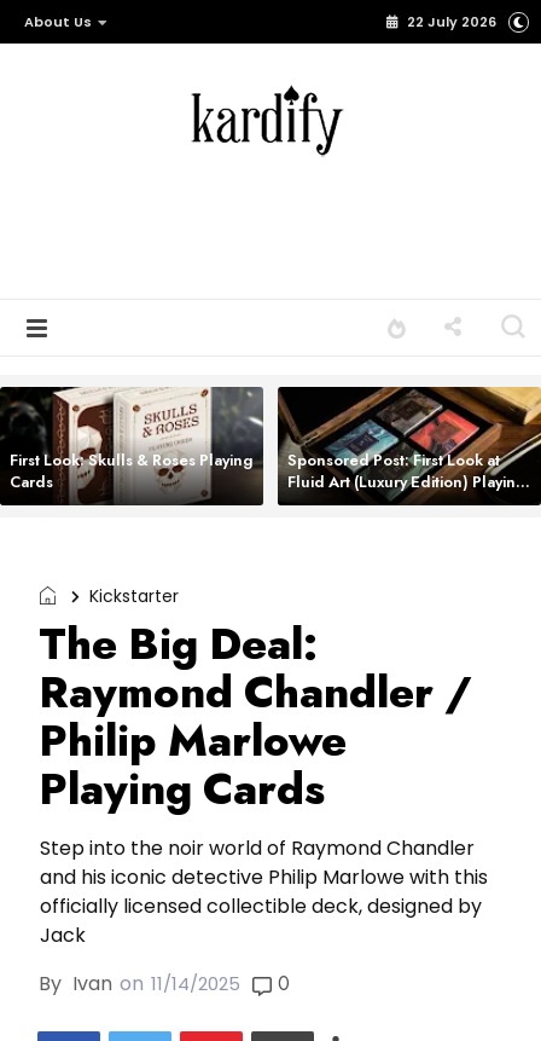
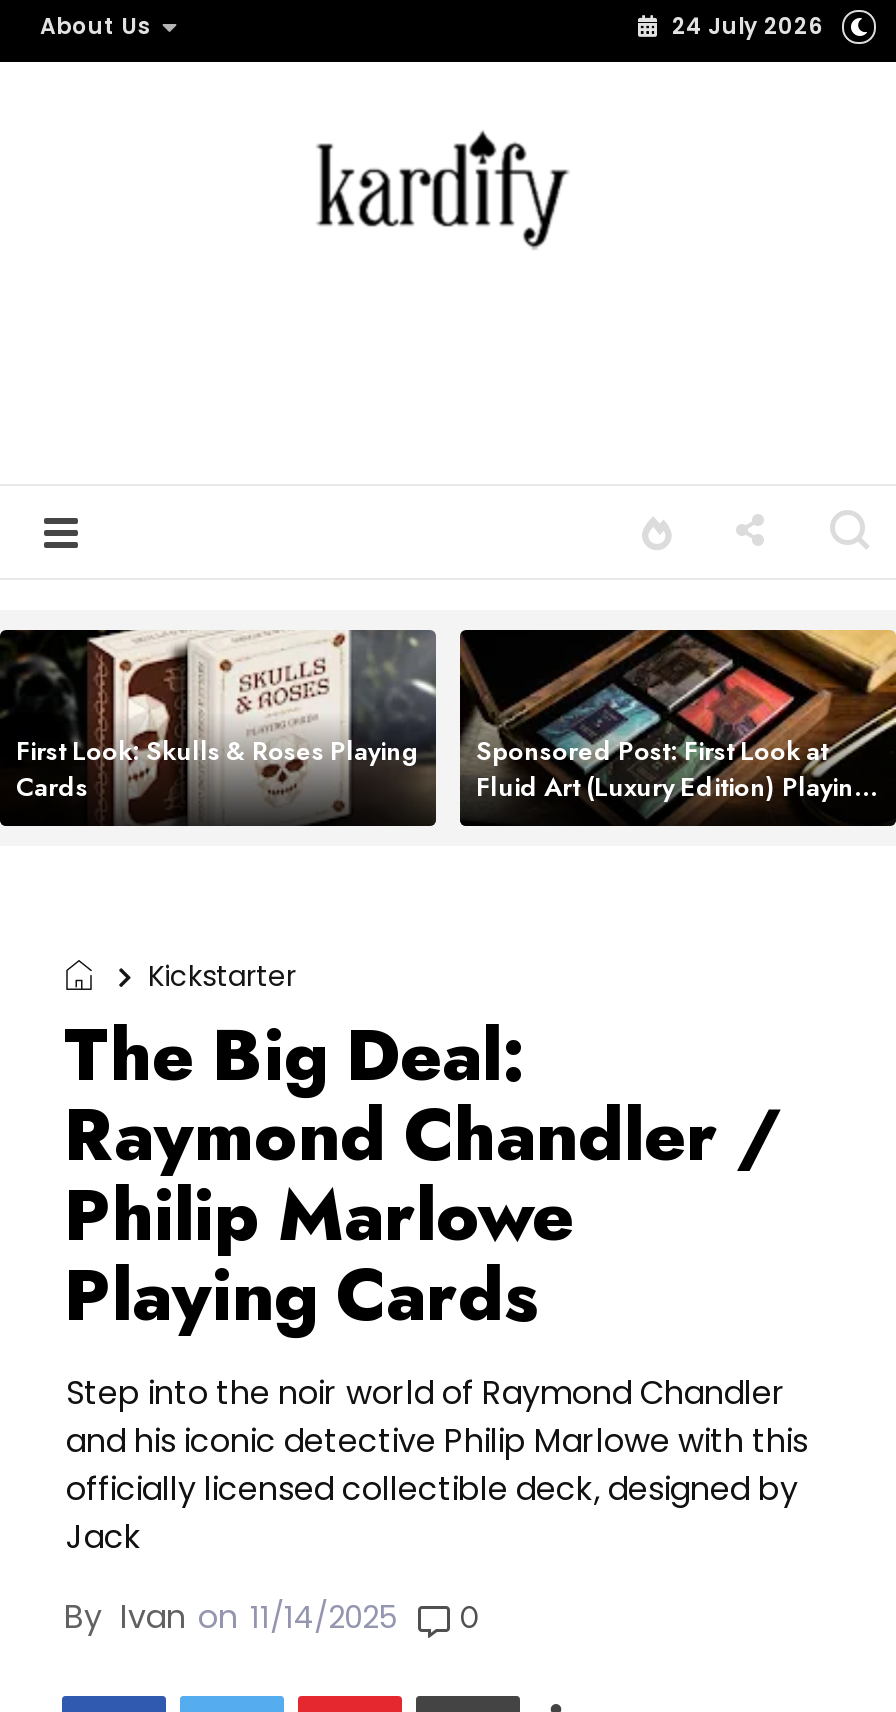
- 22 July 2026
+ 24 July 2026
